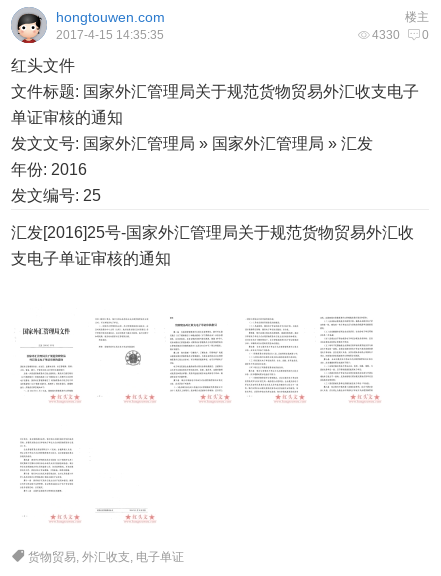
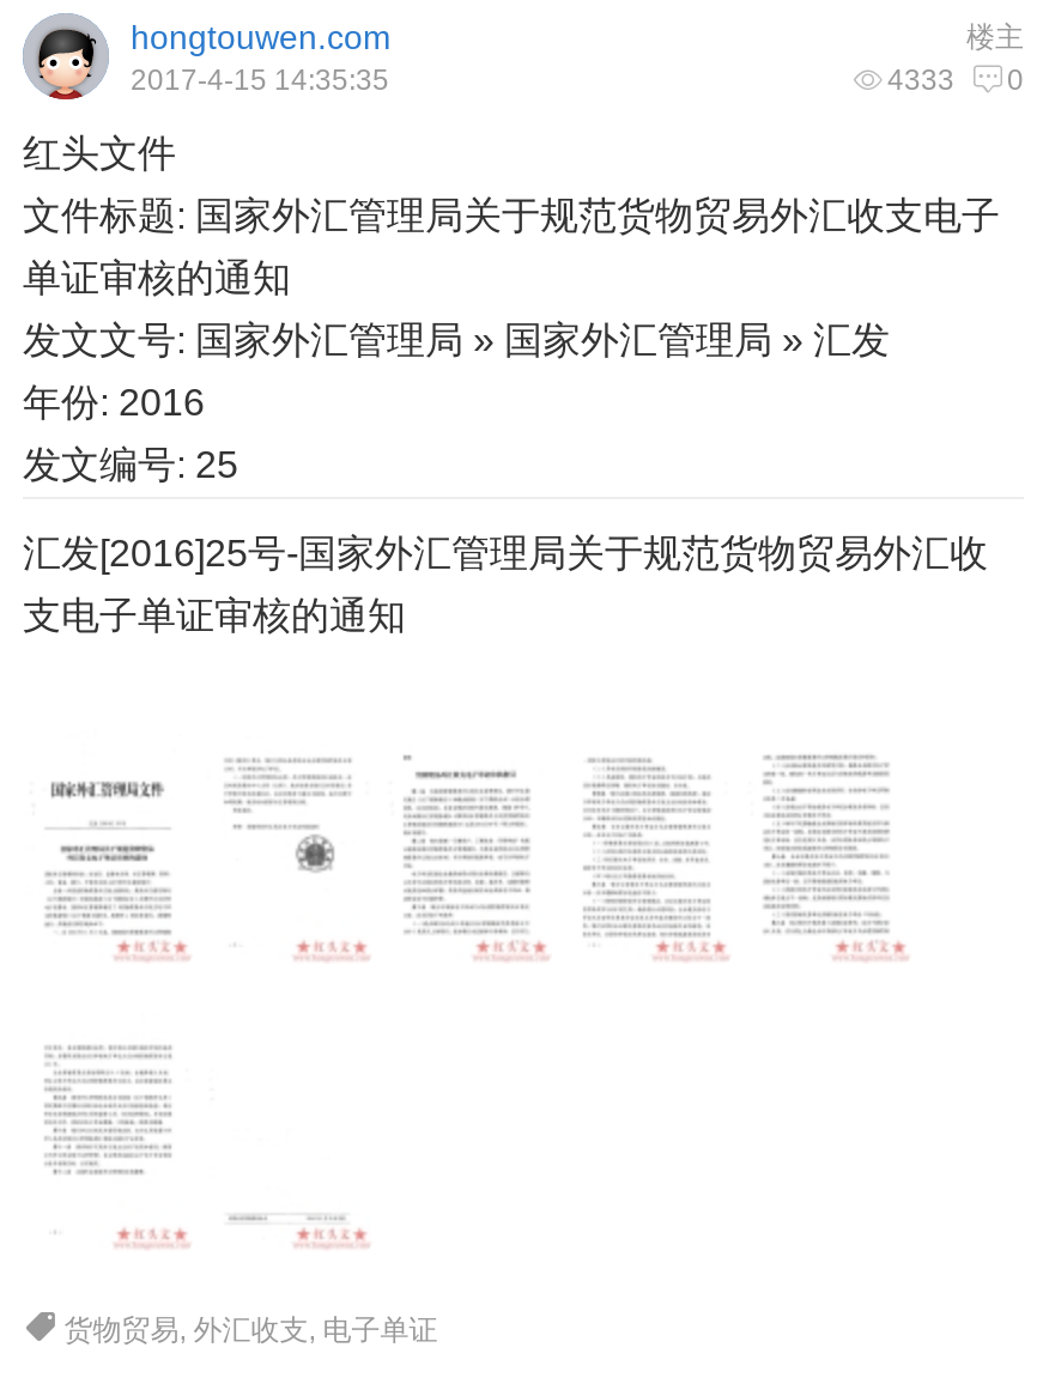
- 4330 0
+ 4333 0
